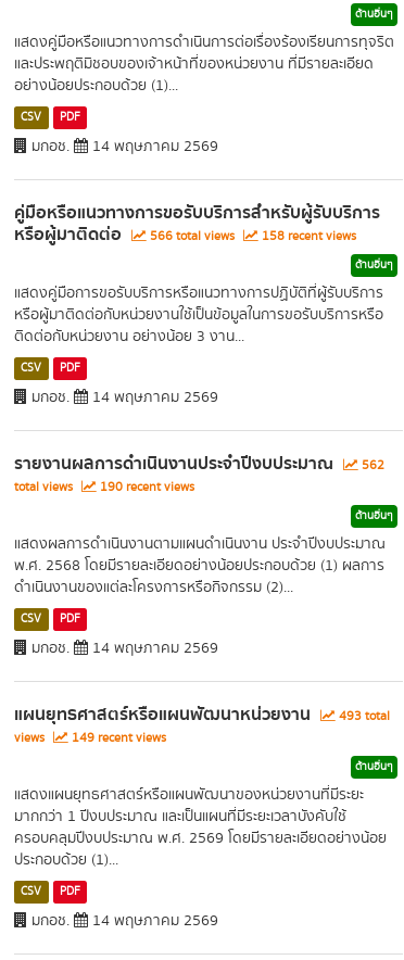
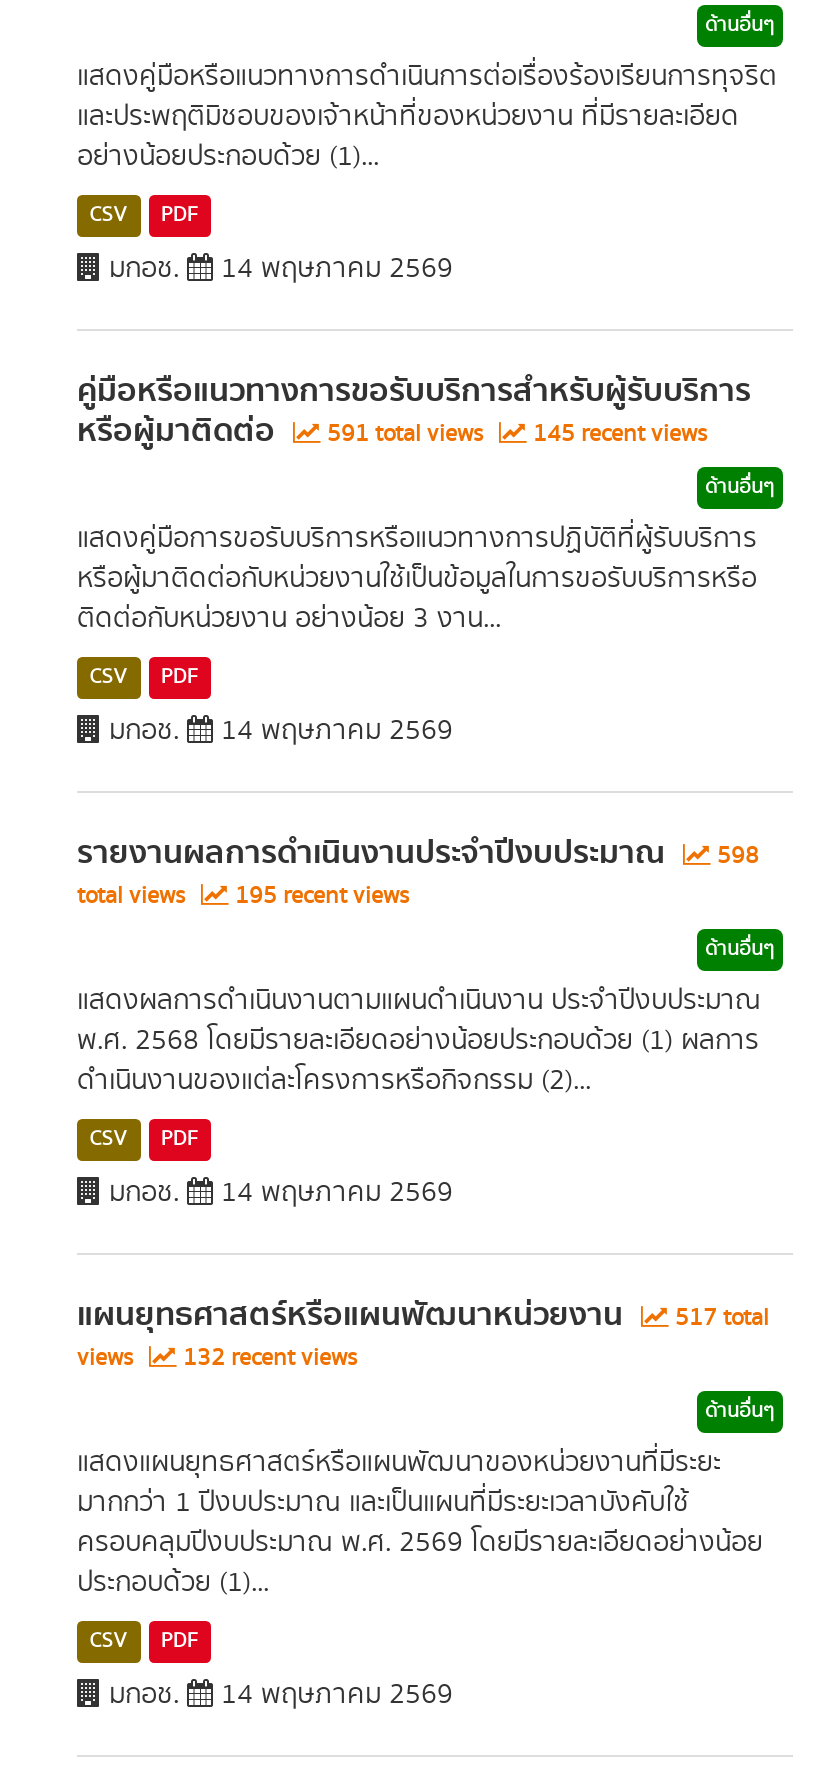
- 566 total views
+ 591 total views

- 158 recent views
+ 145 recent views

- รายงานผลการดำเนินงานประจำปีงบประมาณ 562
+ รายงานผลการดำเนินงานประจำปีงบประมาณ 598

- total views 190 recent views
+ total views 195 recent views

- แผนยุทธศาสตร์หรือแผนพัฒนาหน่วยงาน 493 total
+ แผนยุทธศาสตร์หรือแผนพัฒนาหน่วยงาน 517 total

- views 149 recent views
+ views 132 recent views
